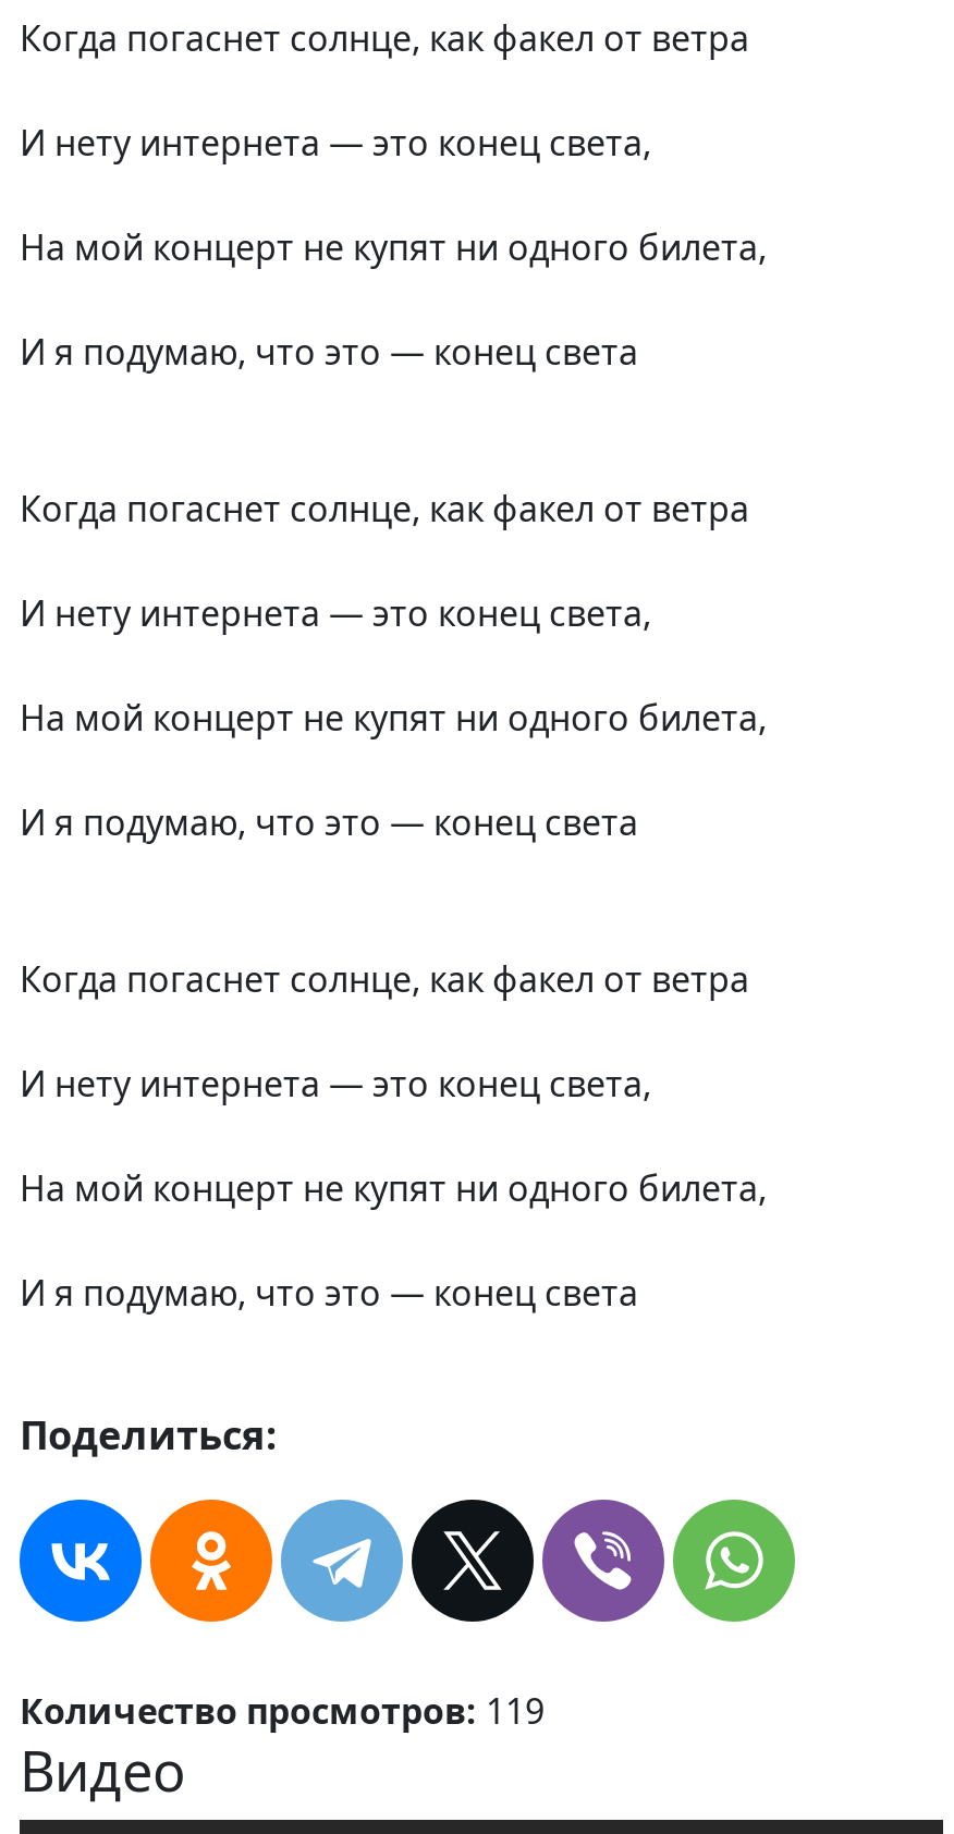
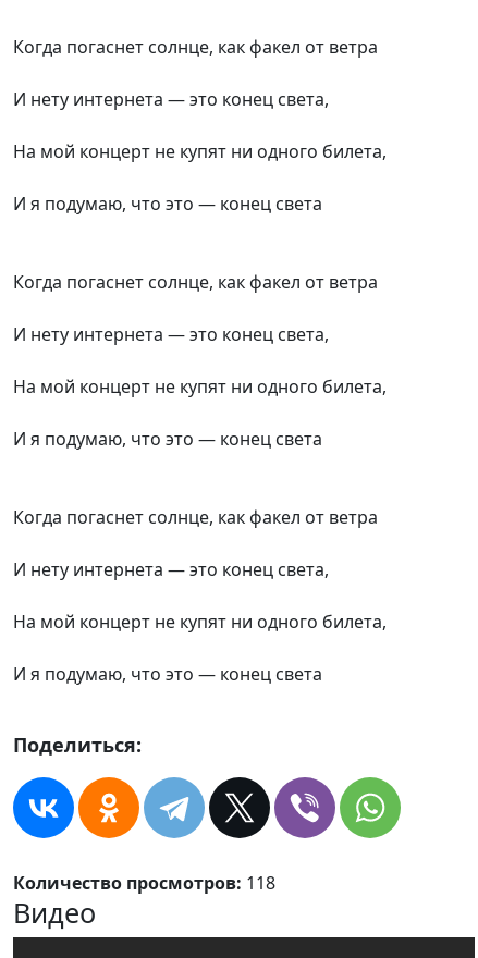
- Количество просмотров: 119
+ Количество просмотров: 118
